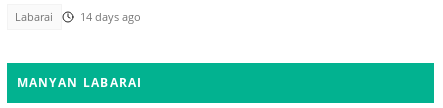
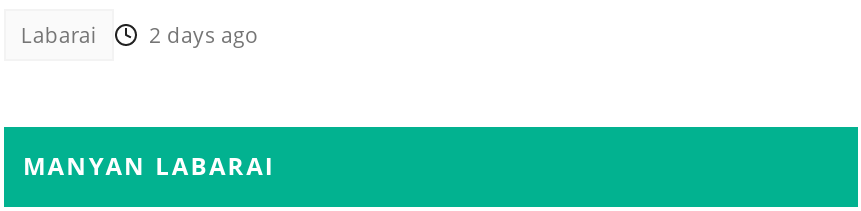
- Labarai 14 days ago
+ Labarai 2 days ago
